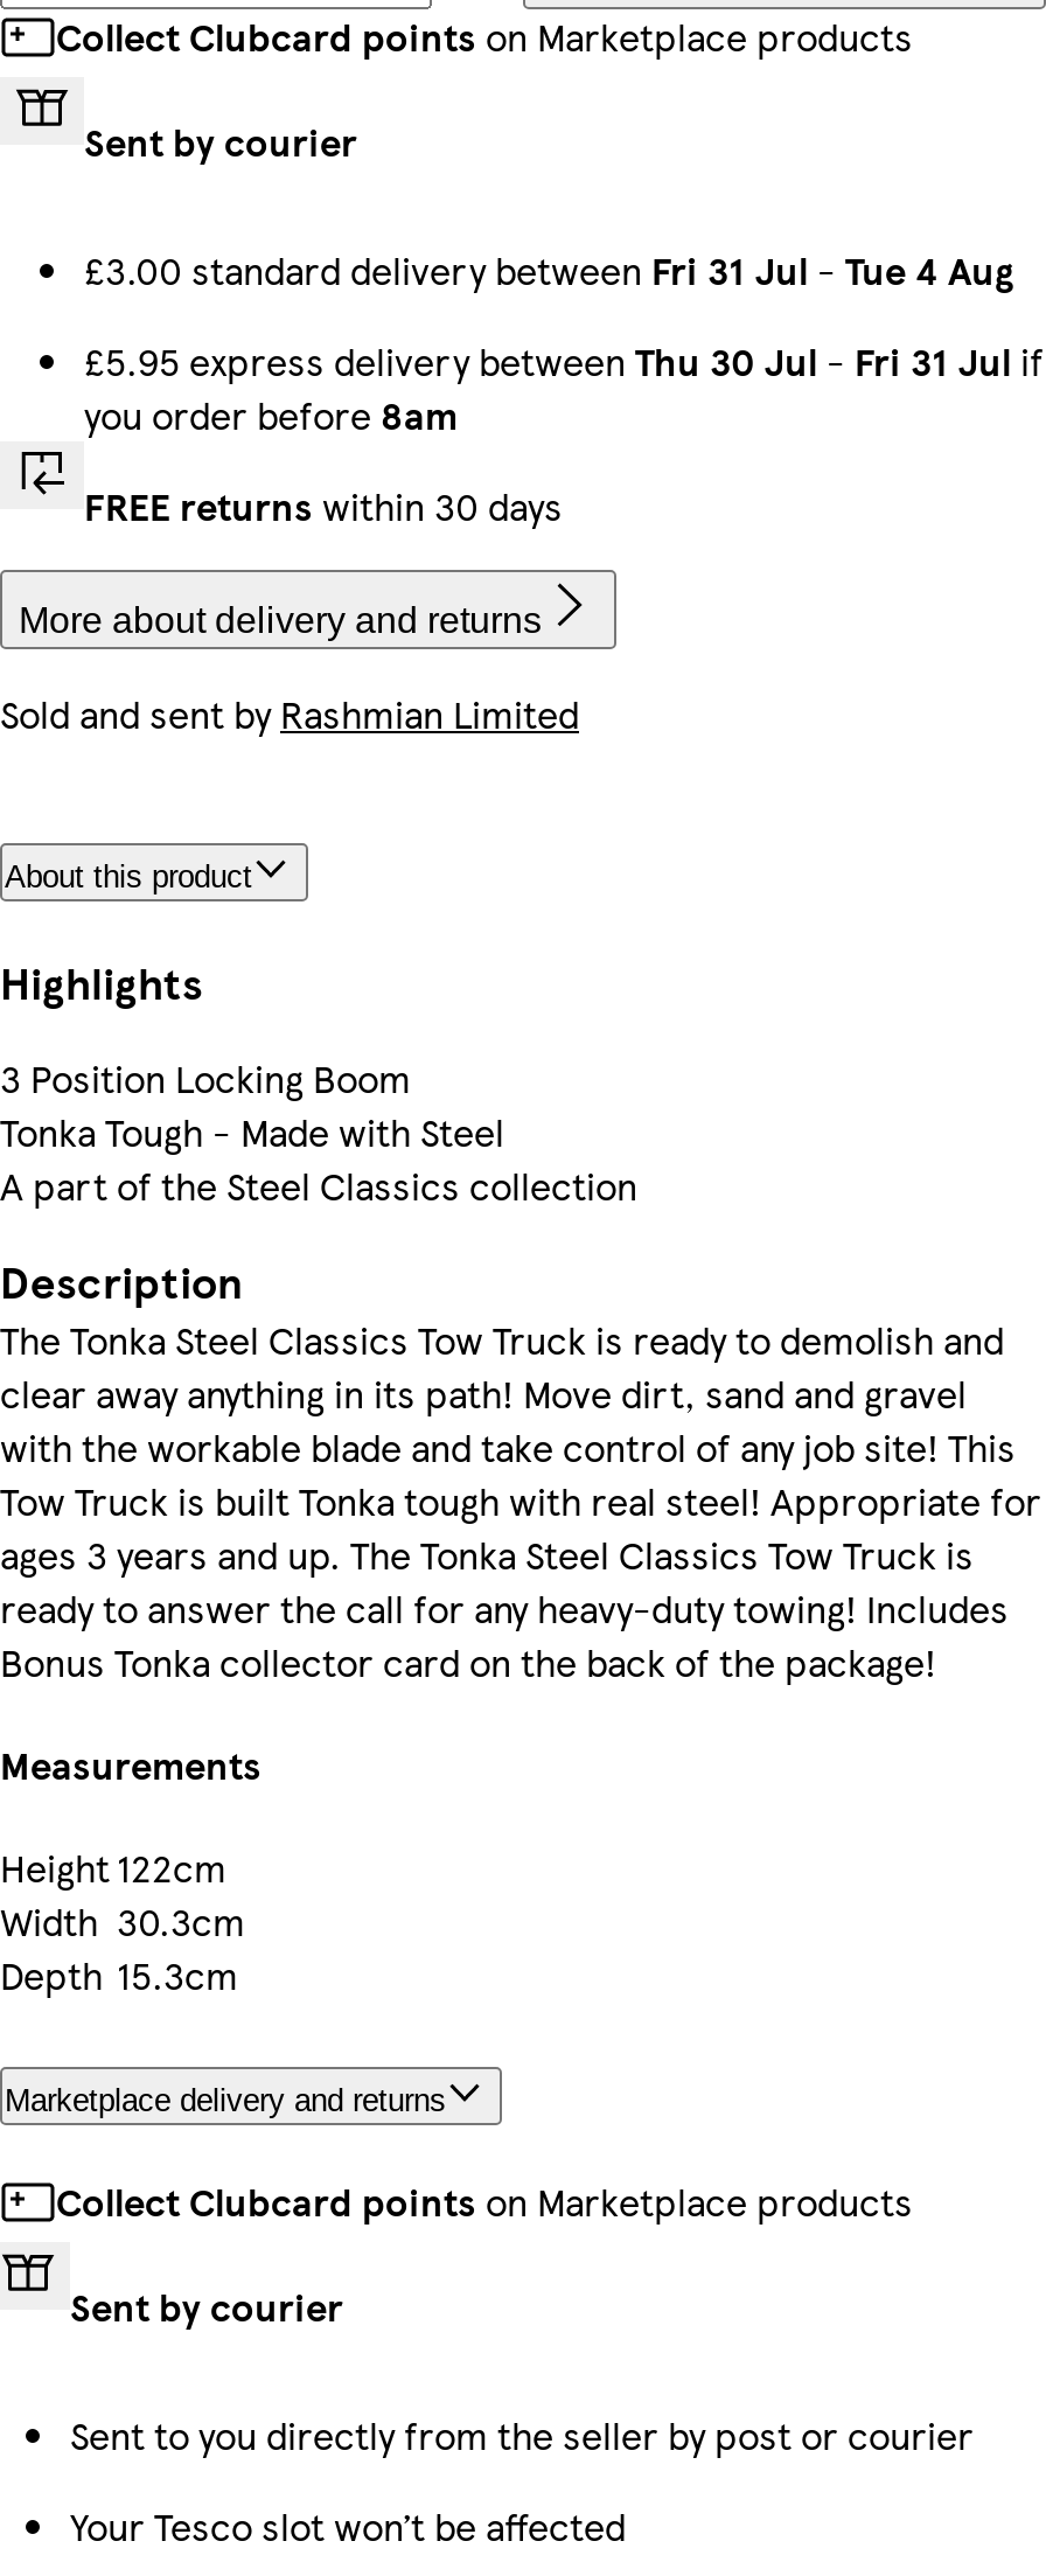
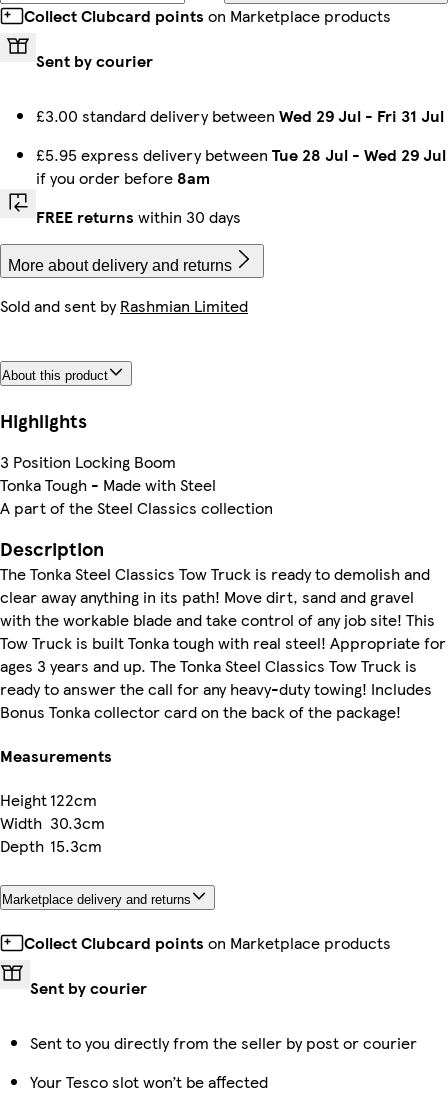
- £3.00 standard delivery between Fri 31 Jul - Tue 4 Aug
+ £3.00 standard delivery between Wed 29 Jul - Fri 31 Jul

- £5.95 express delivery between Thu 30 Jul - Fri 31 Jul if
- you order before 8am
+ £5.95 express delivery between Tue 28 Jul - Wed 29 Jul
+ if you order before 8am
